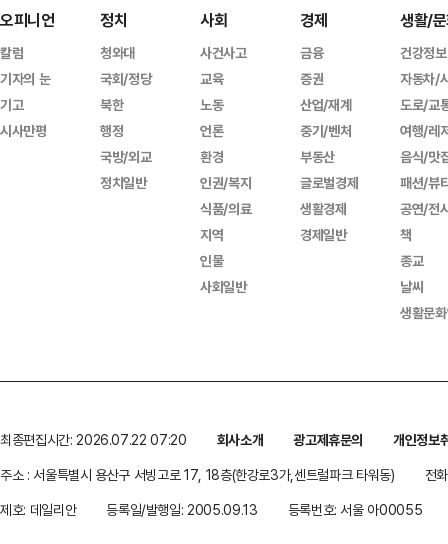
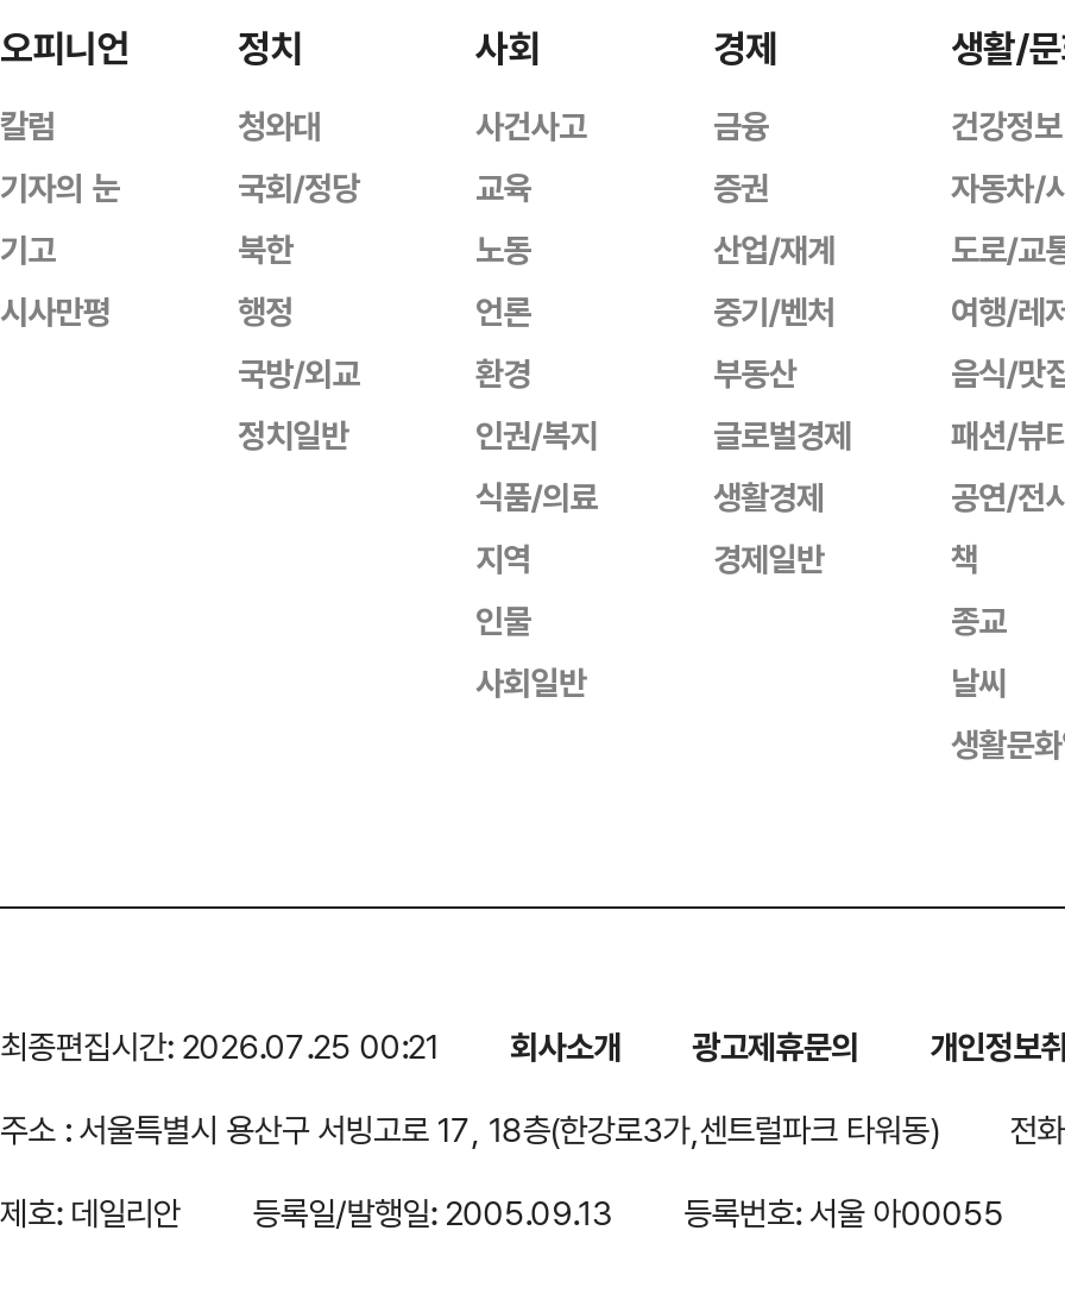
- 최종편집시간: 2026.07.22 07:20
+ 최종편집시간: 2026.07.25 00:21
